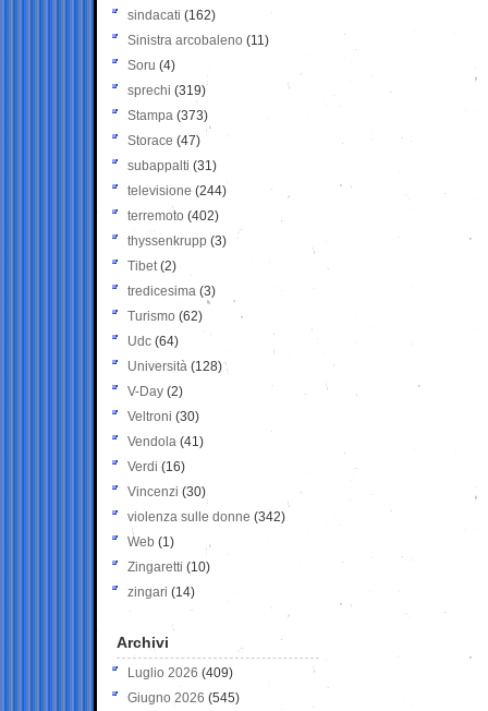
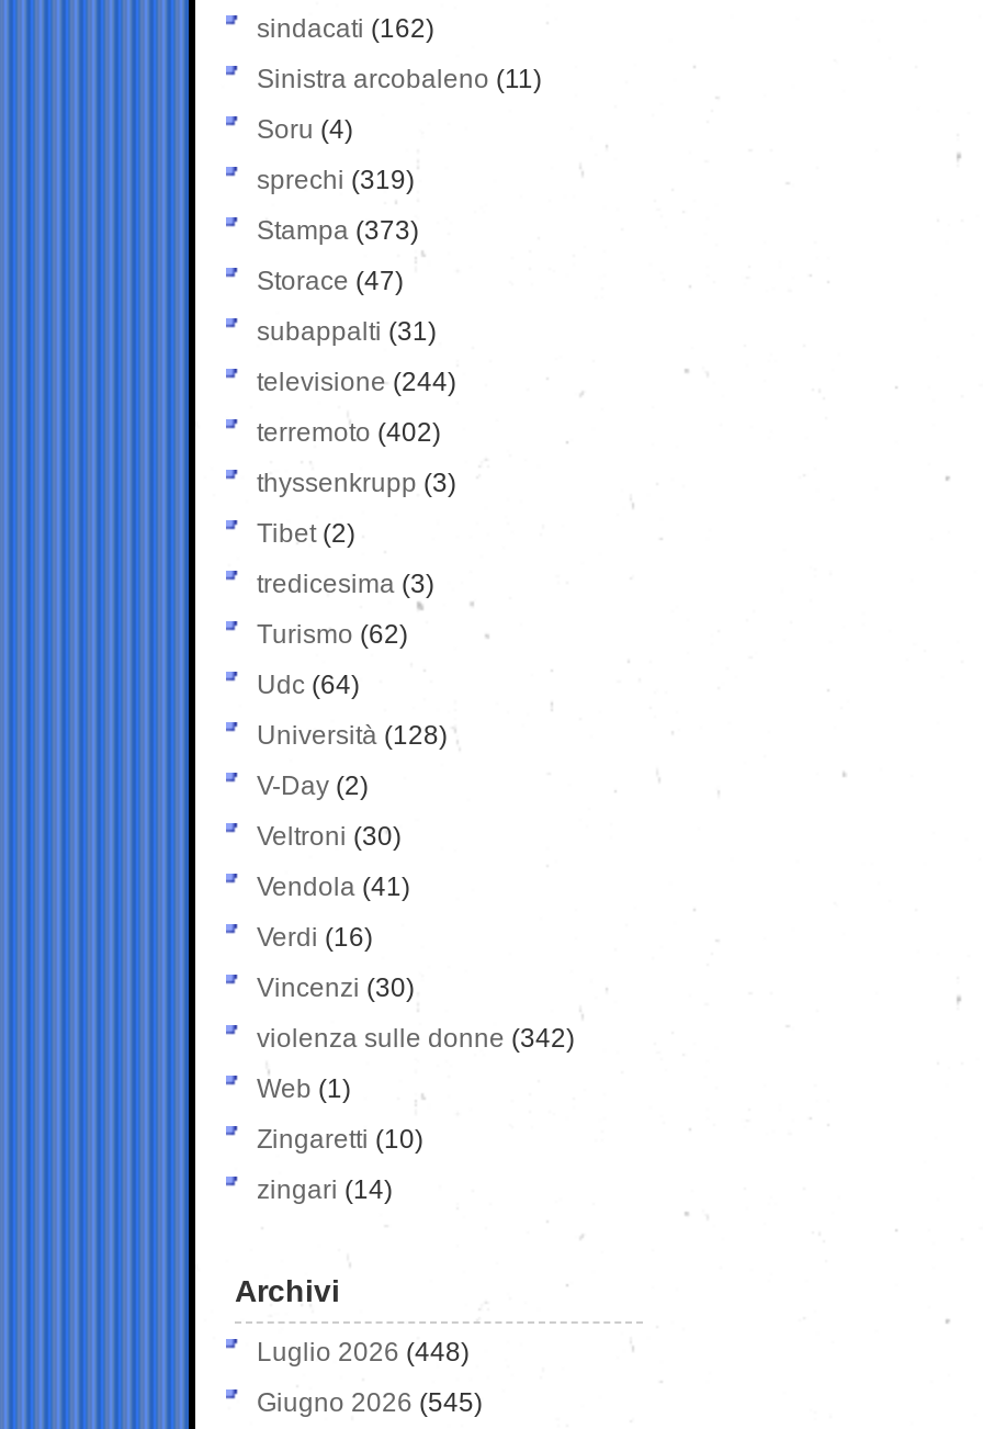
- Luglio 2026 (409)
+ Luglio 2026 (448)
